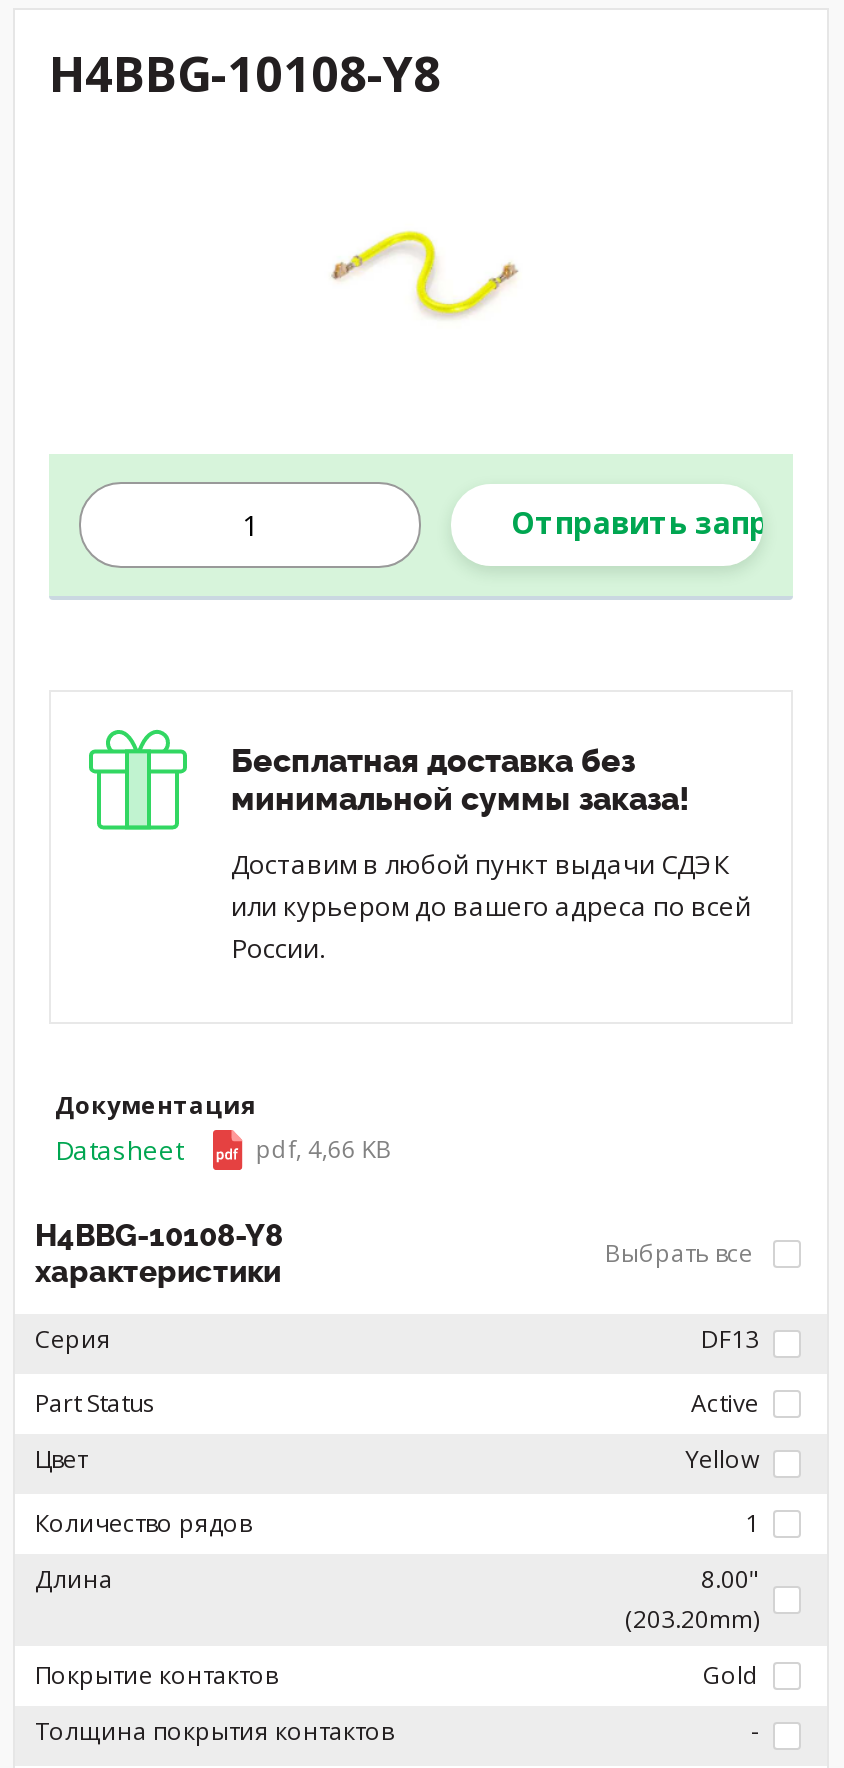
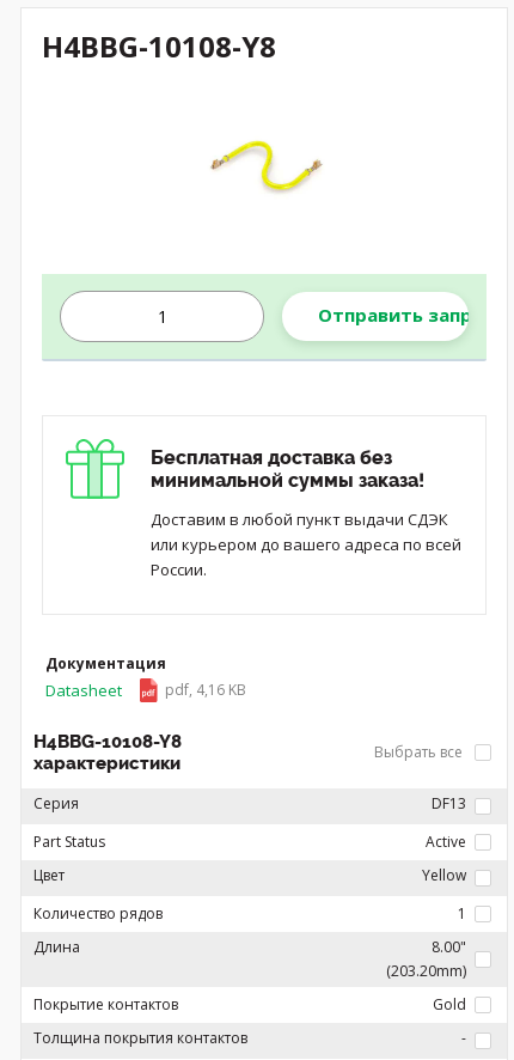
- pdf, 4,66 KB
+ pdf, 4,16 KB
